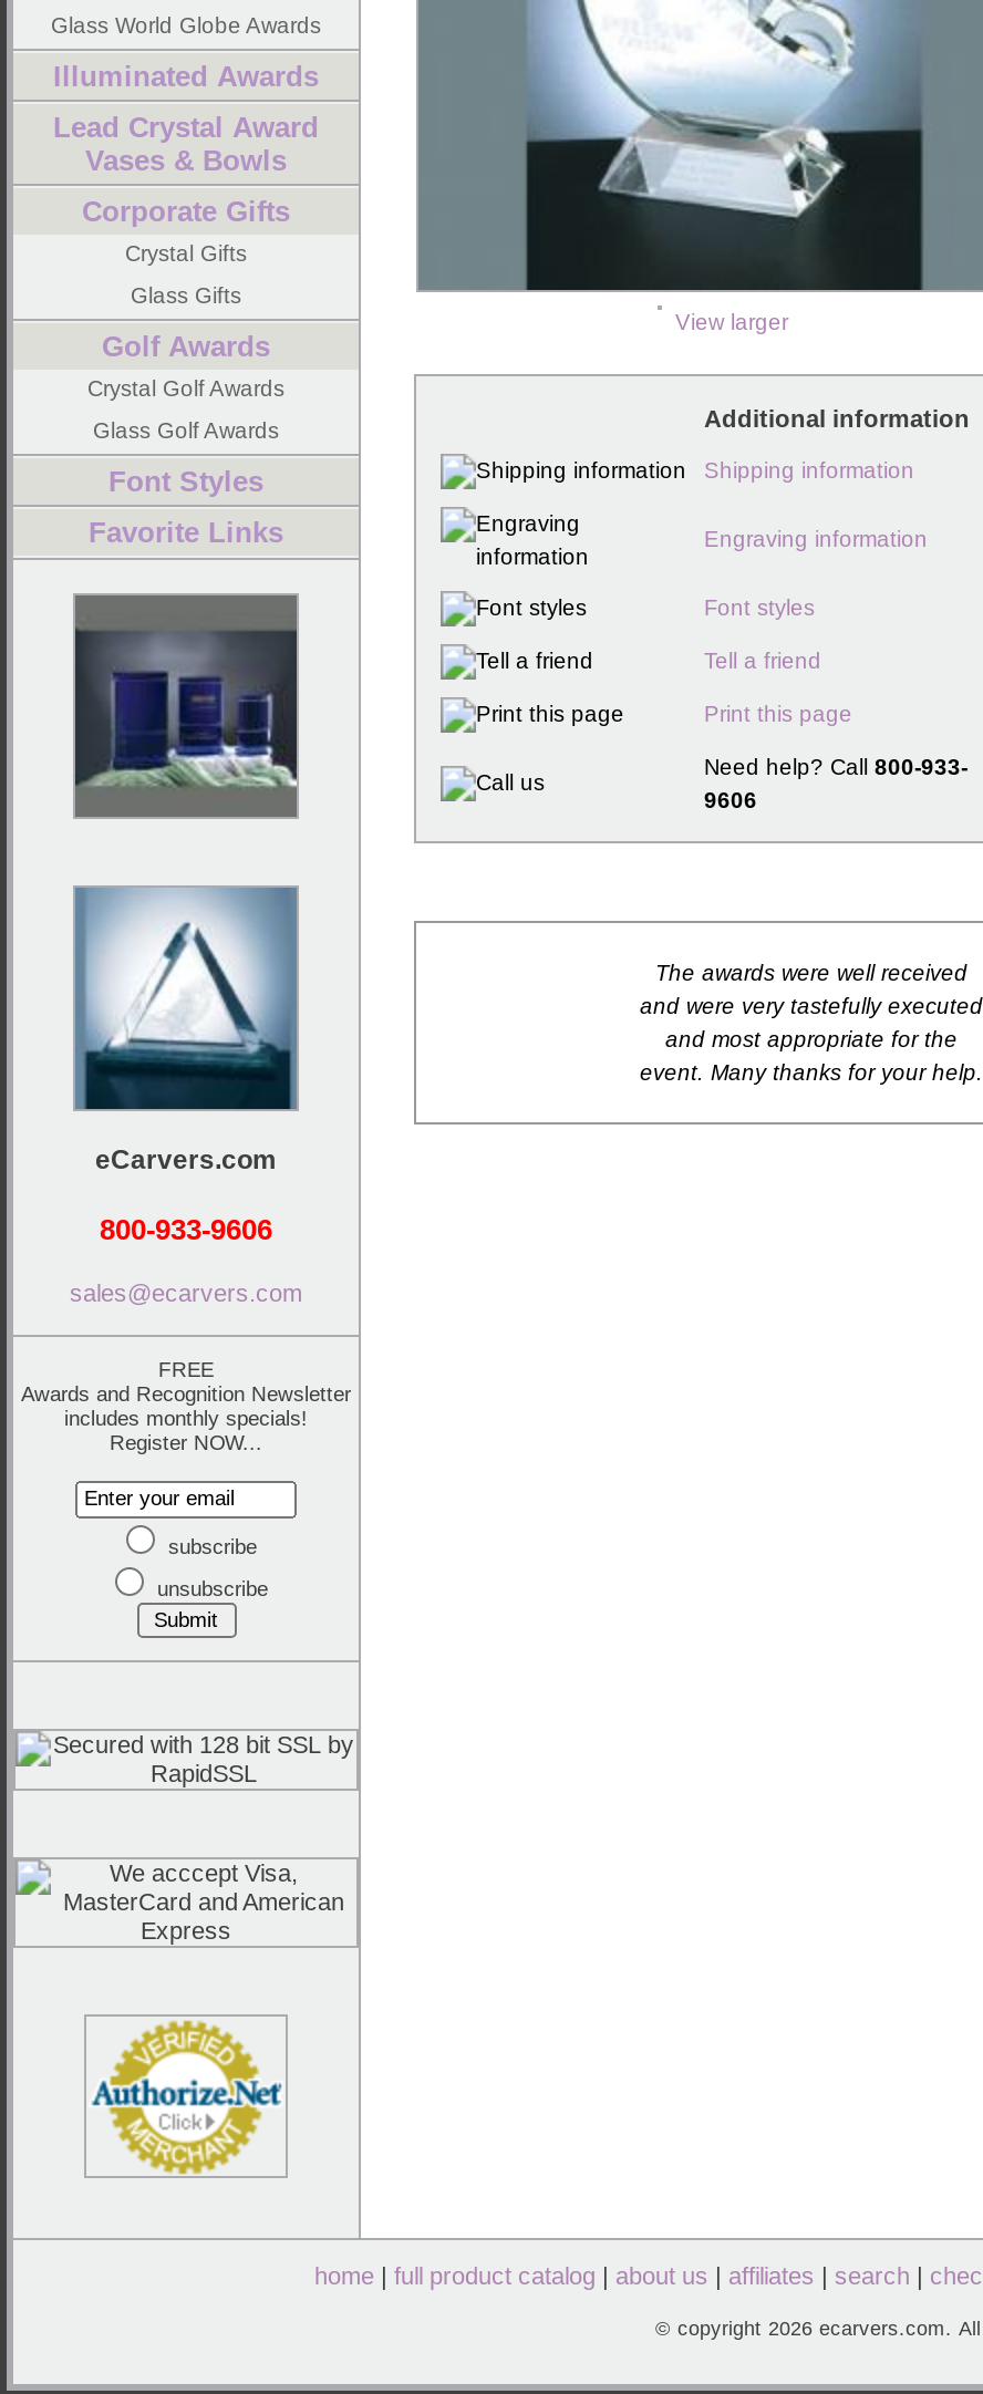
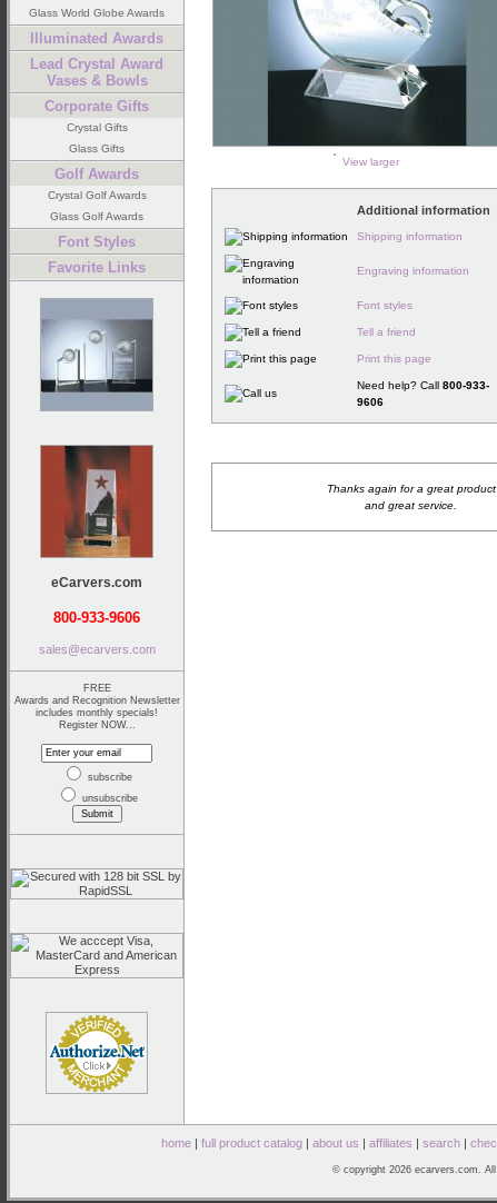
- [image]
+ [image]

- [image]
+ [image]

- The awards were well received
- and were very tastefully executed
- and most appropriate for the
- event. Many thanks for your help.
+ Thanks again for a great product
+ and great service.
